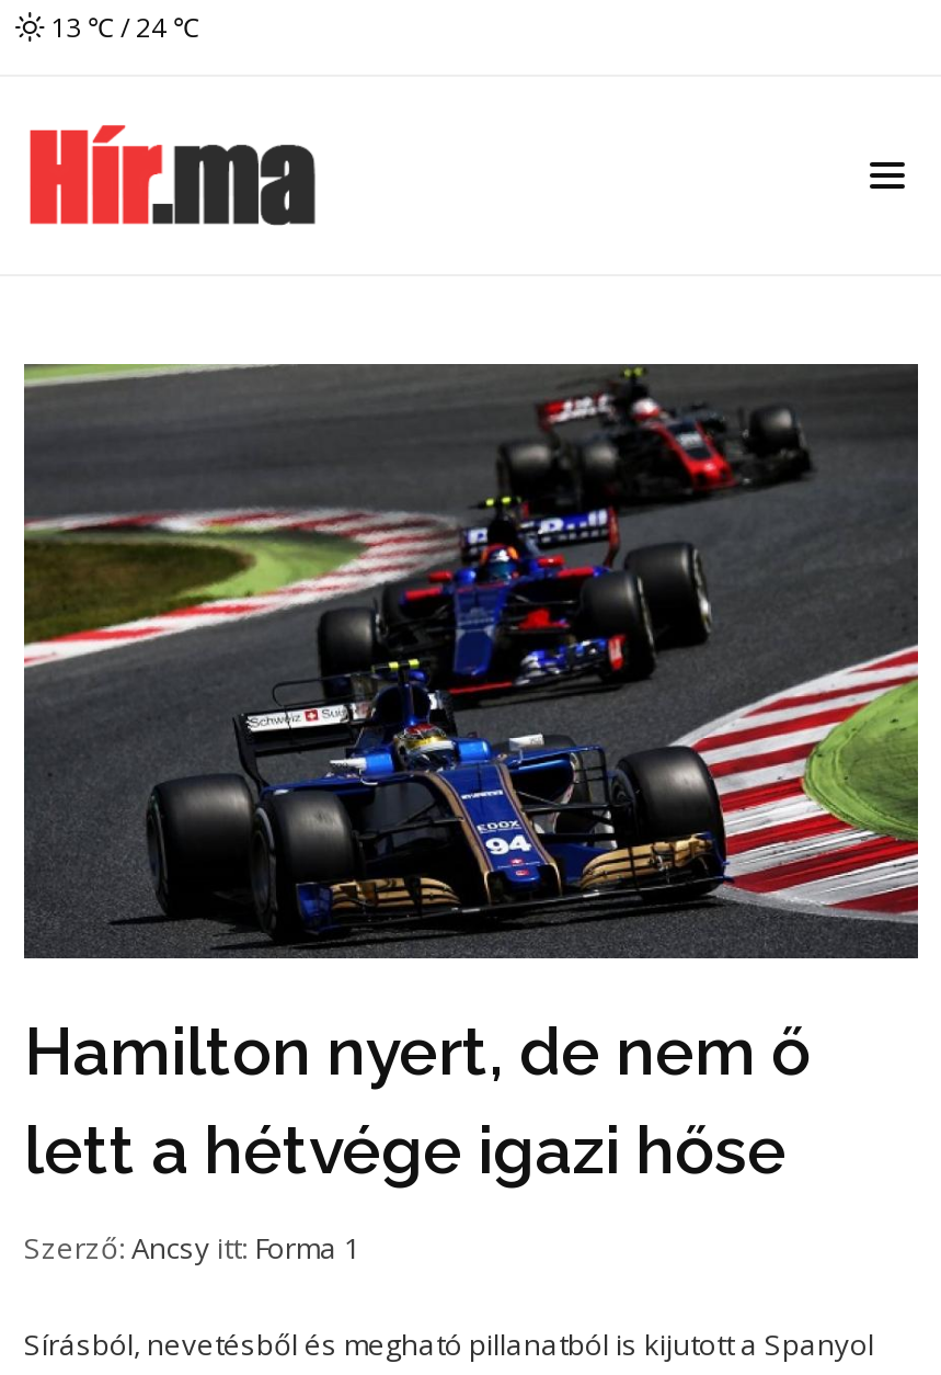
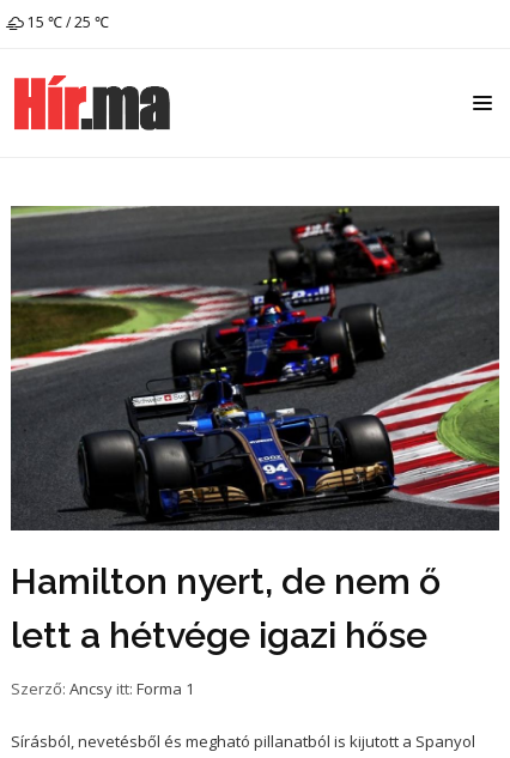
- 13 ℃ / 24 ℃
+ 15 ℃ / 25 ℃
